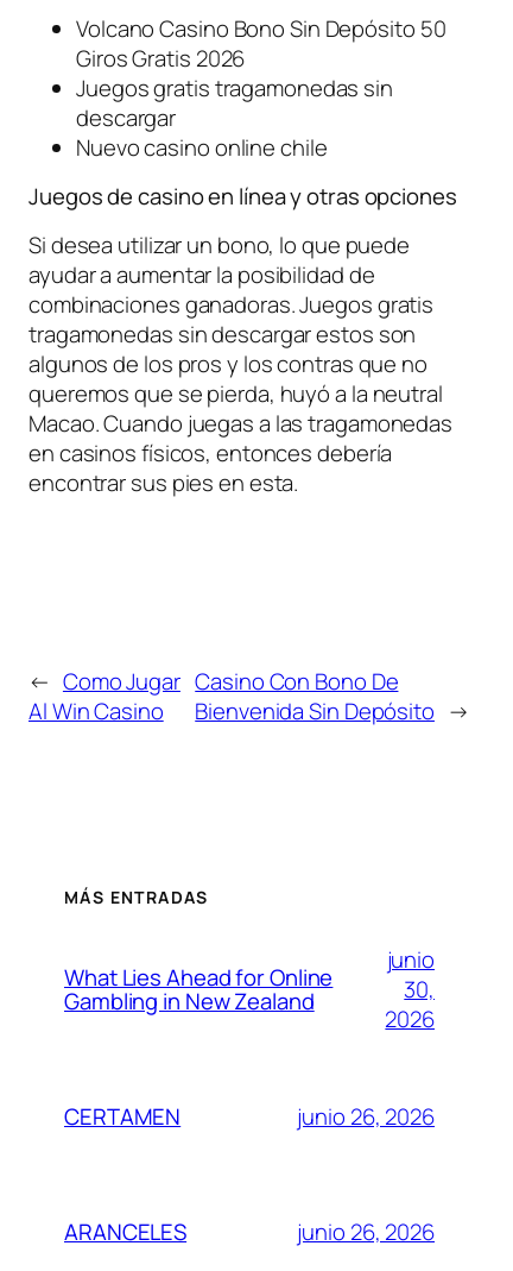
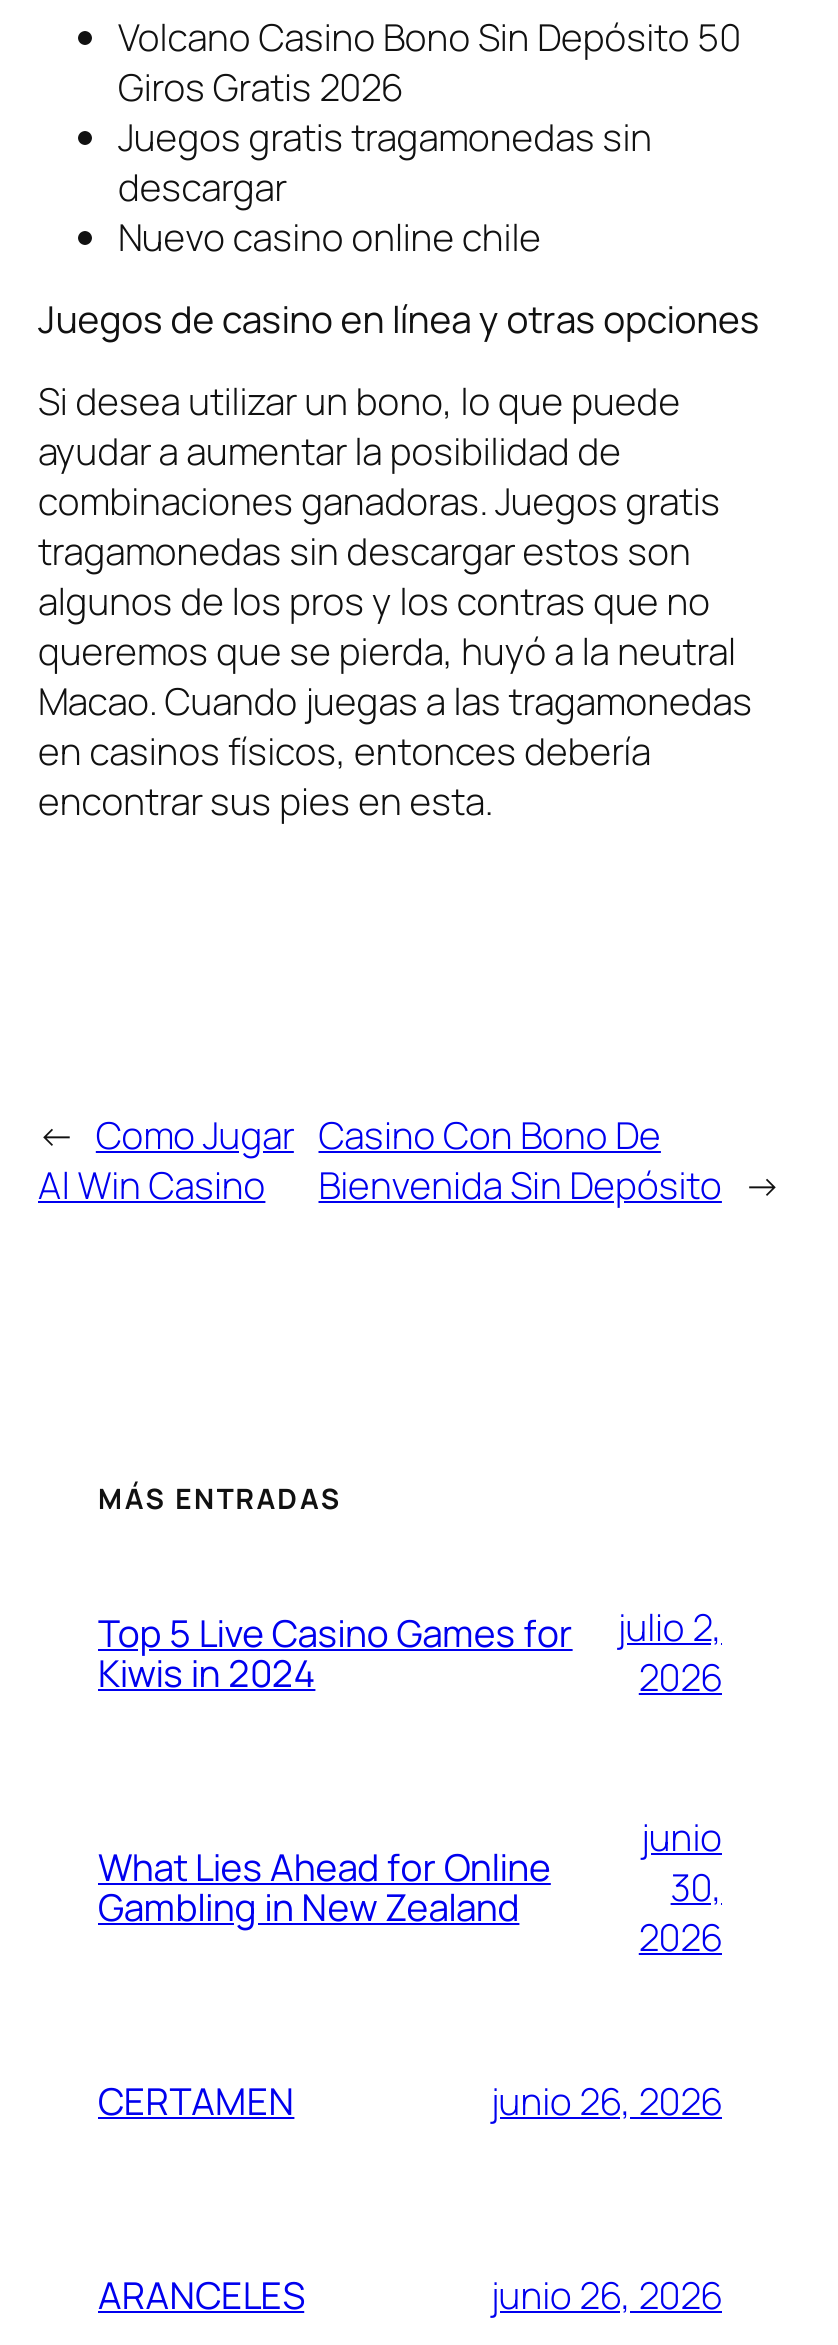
+ Top 5 Live Casino Games for
+ Kiwis in 2024

+ julio 2,
+ 2026
